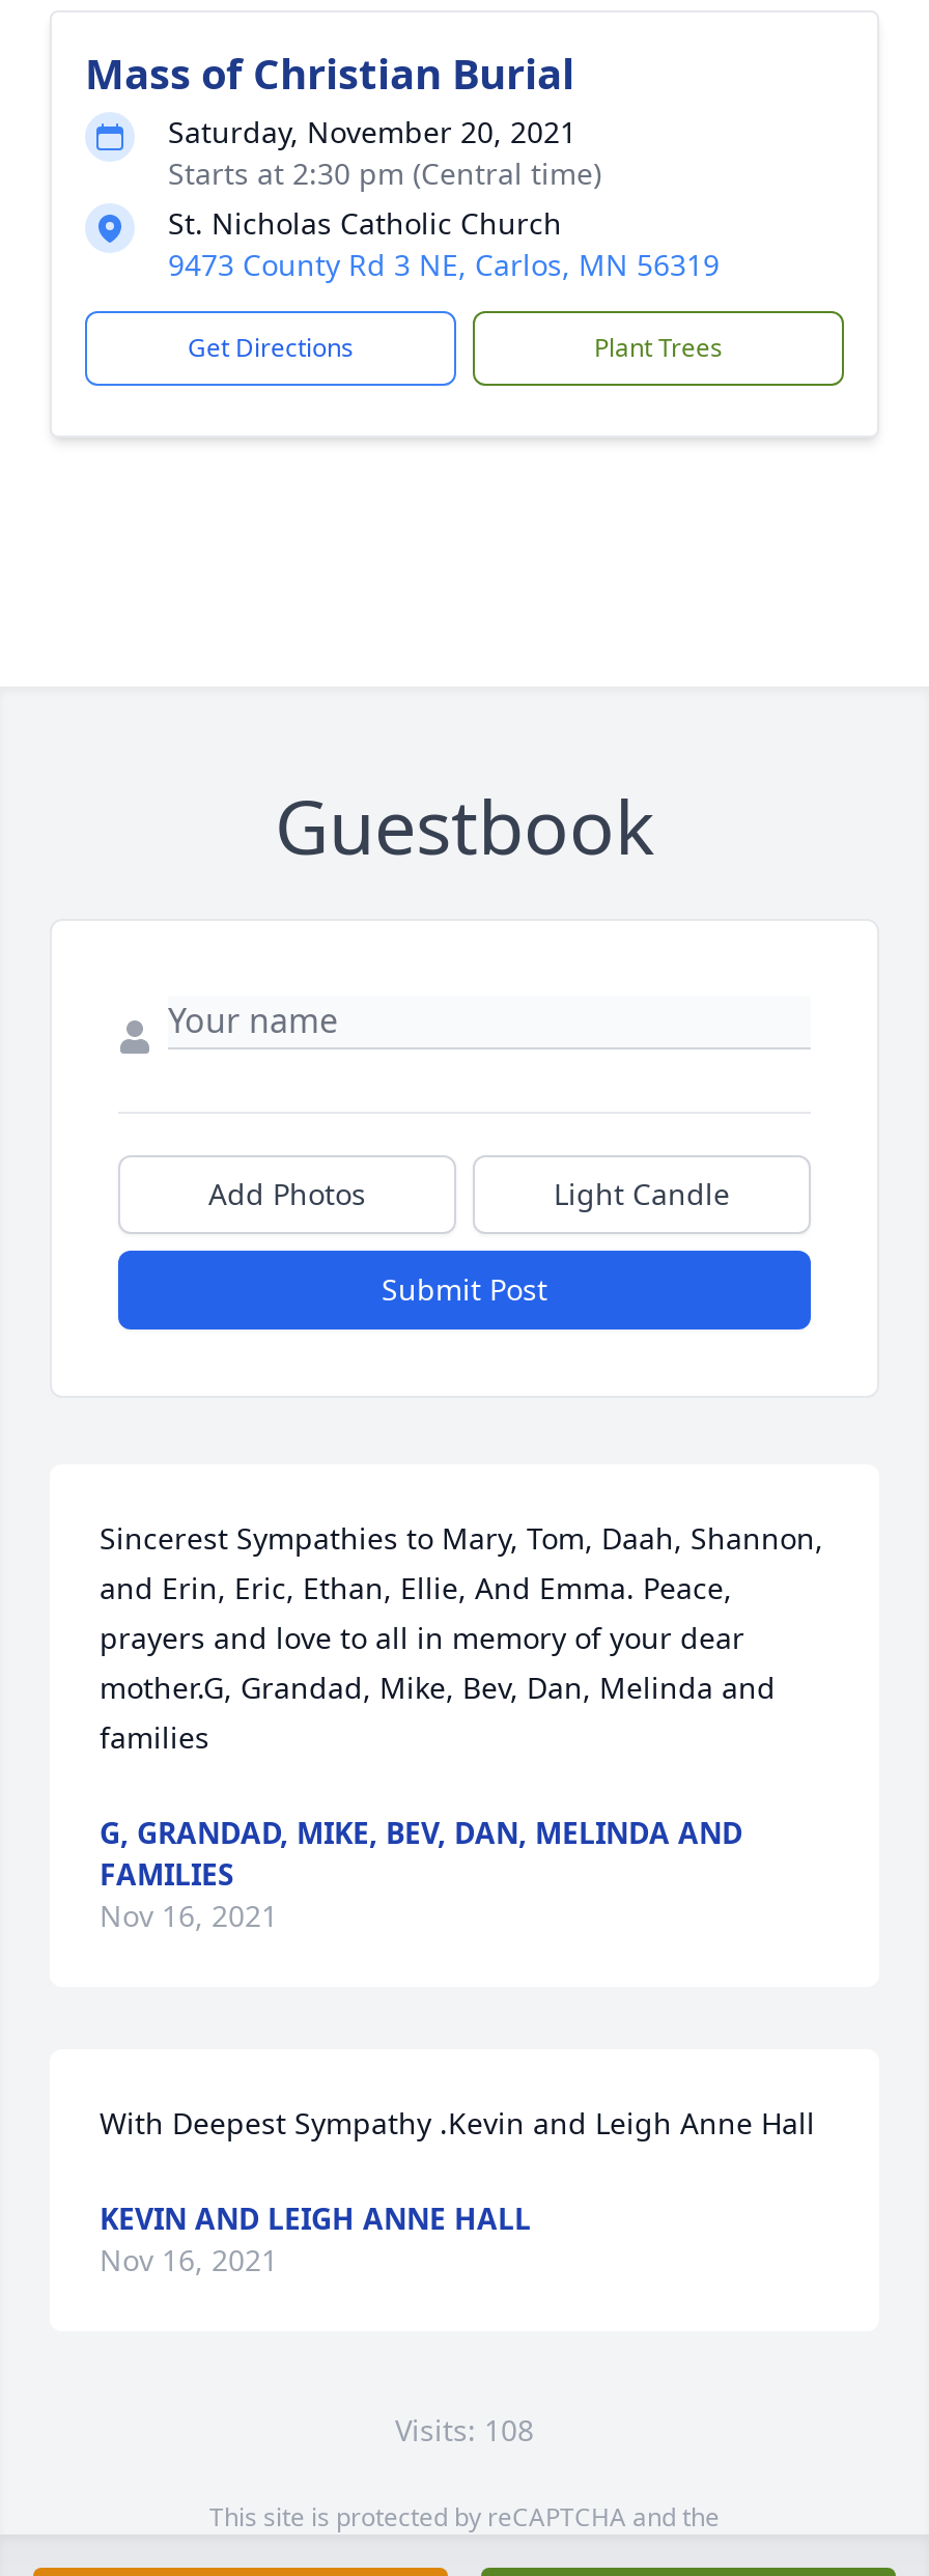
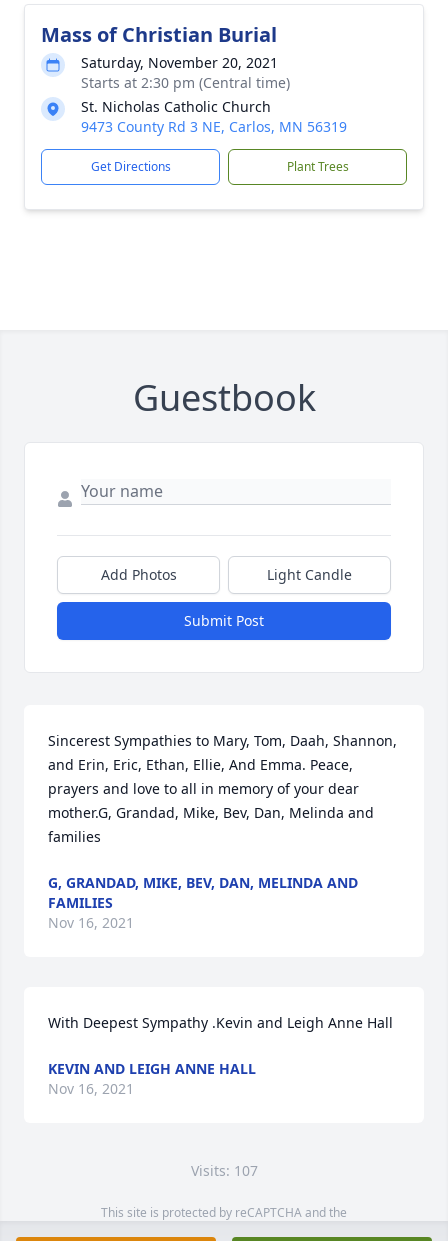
- Visits: 108
+ Visits: 107
